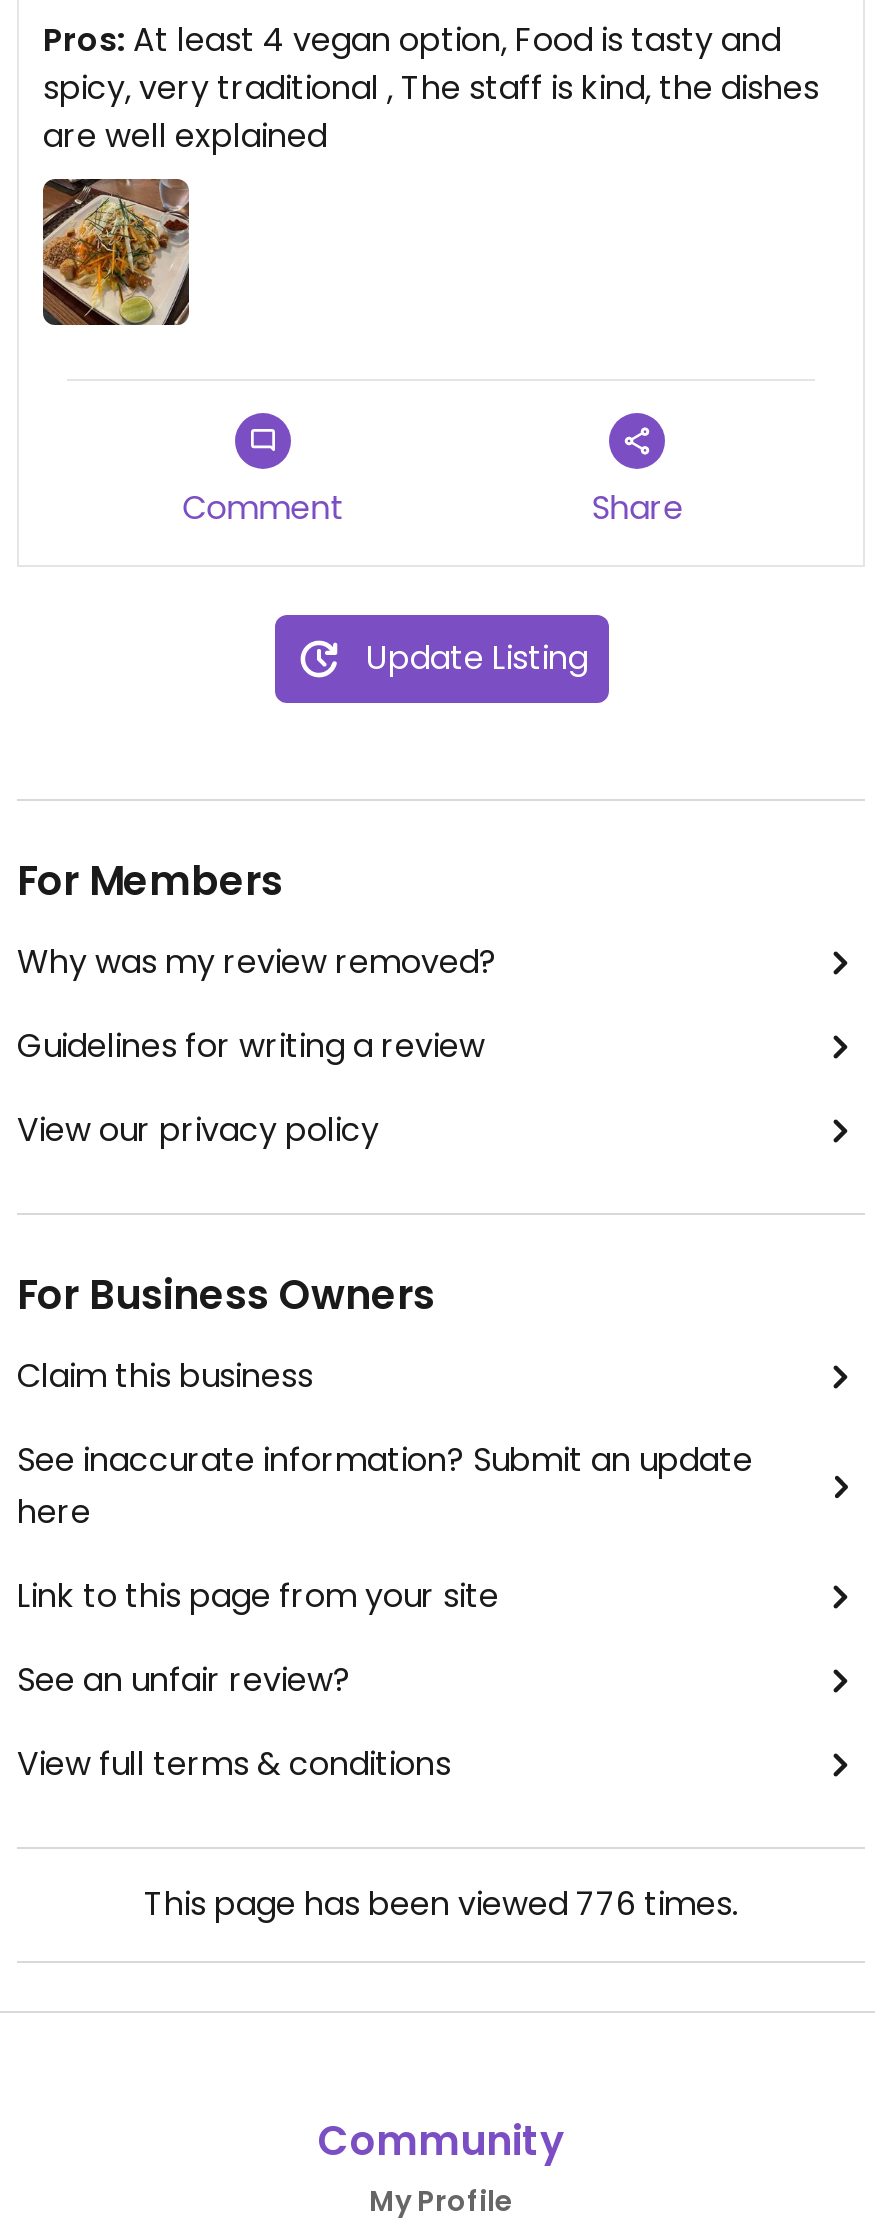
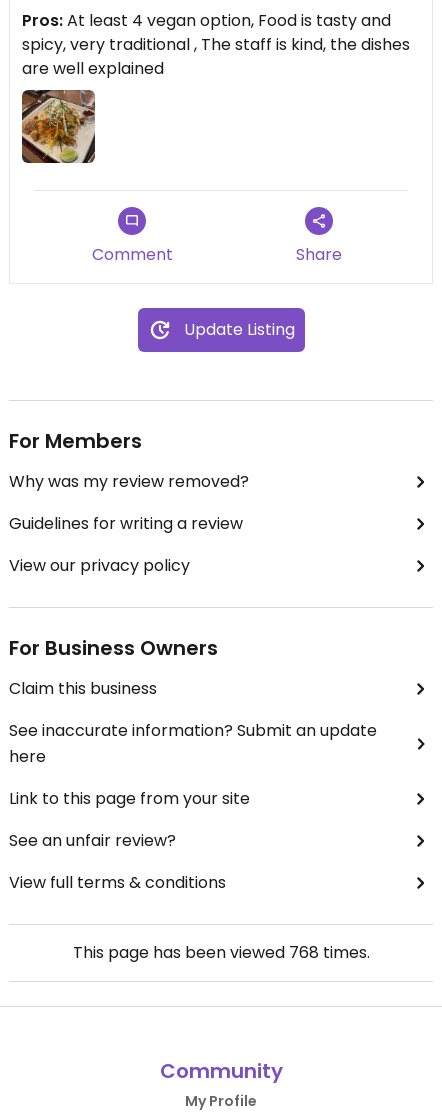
- This page has been viewed 776 times.
+ This page has been viewed 768 times.
